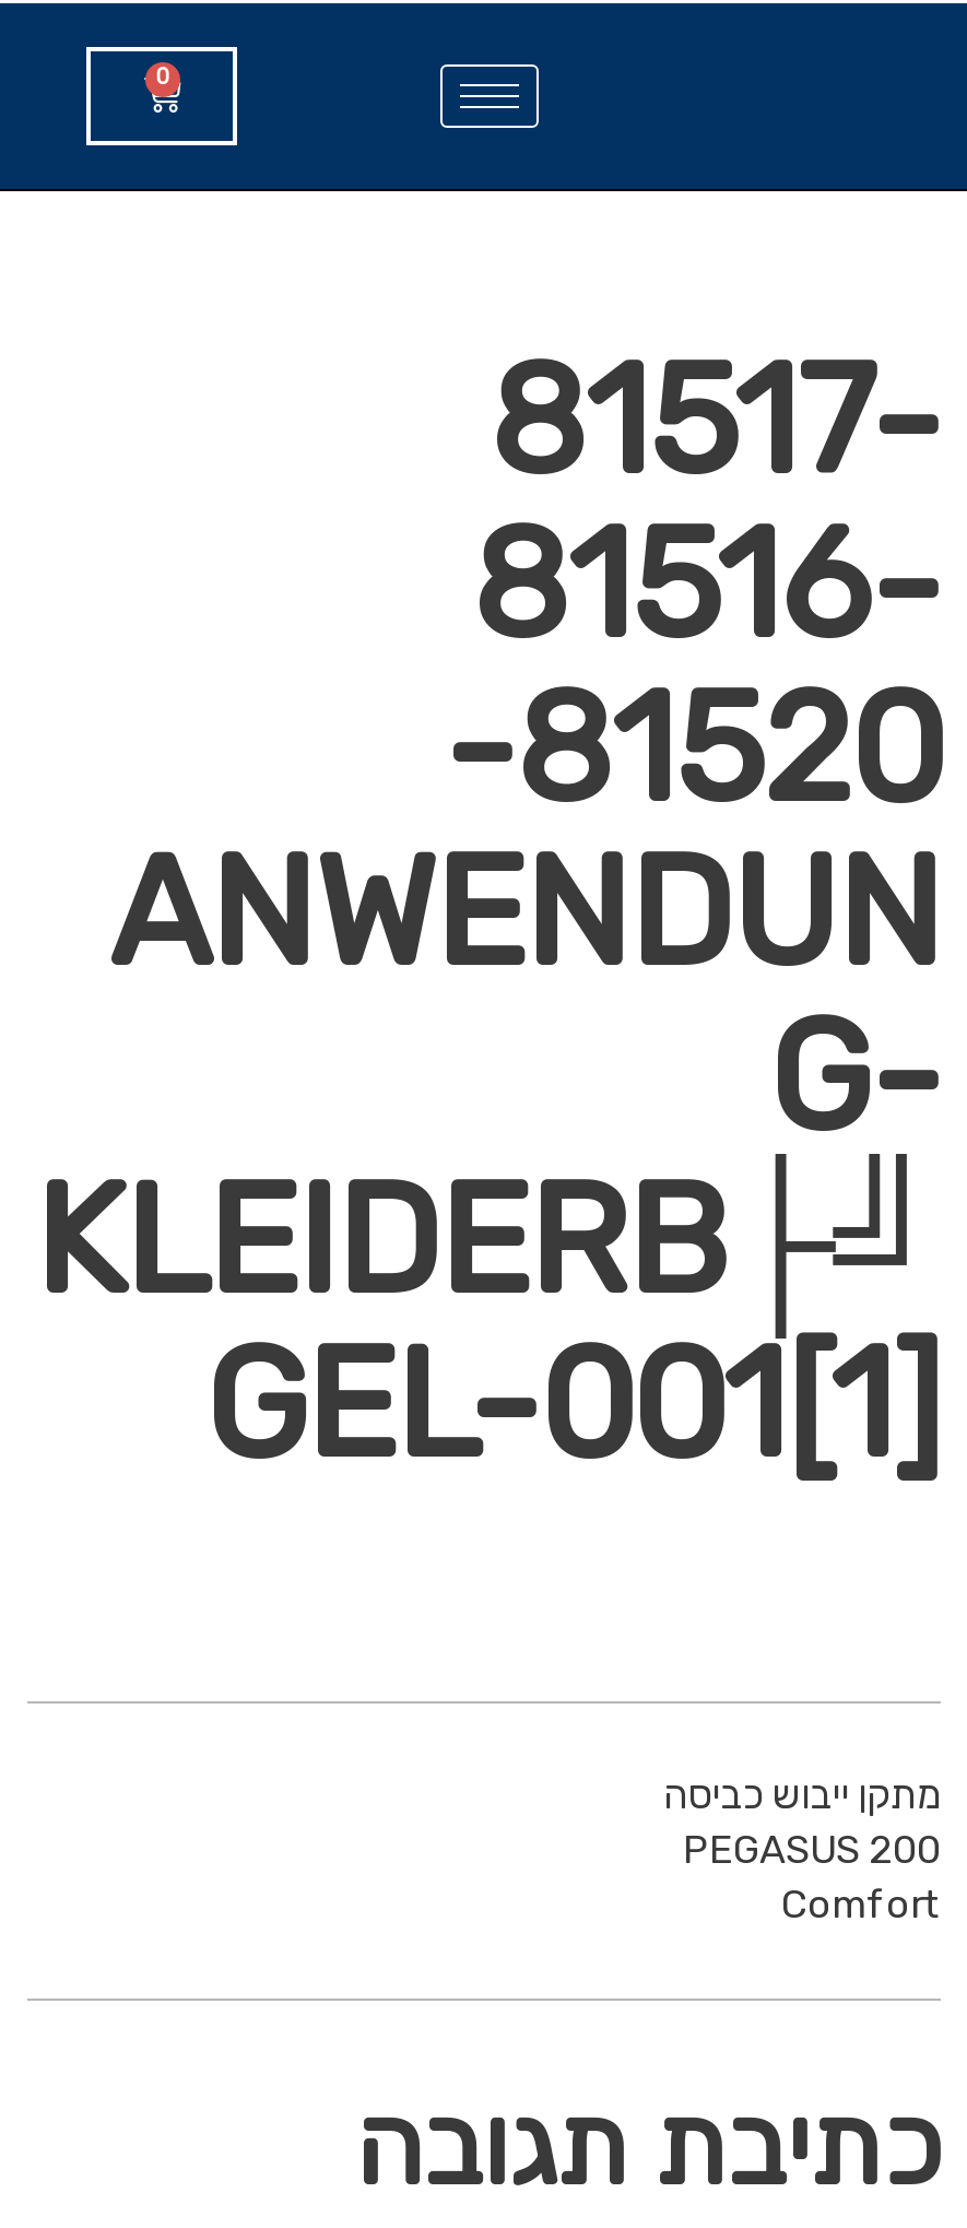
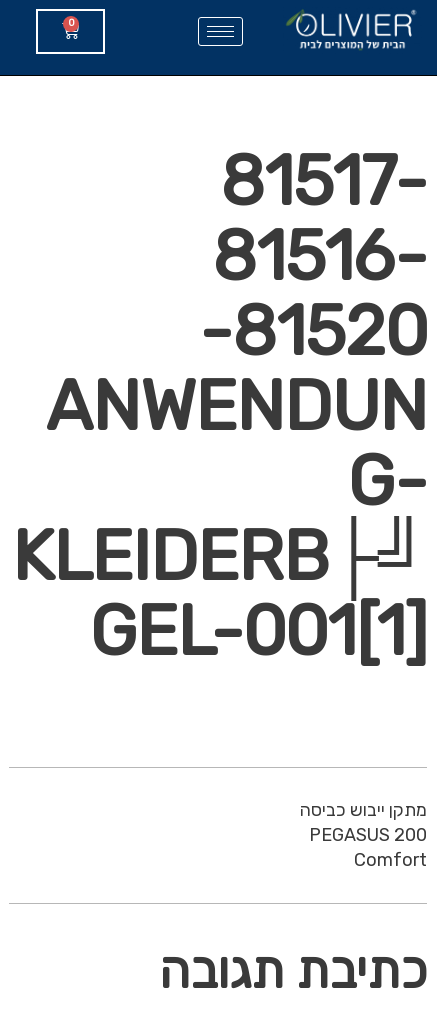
+ [image]
